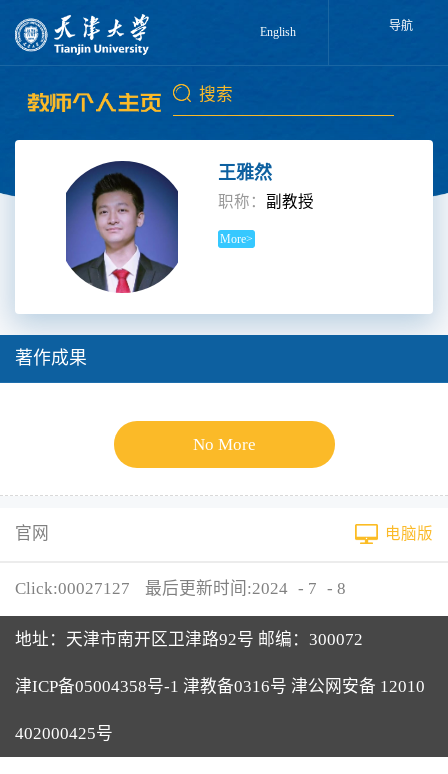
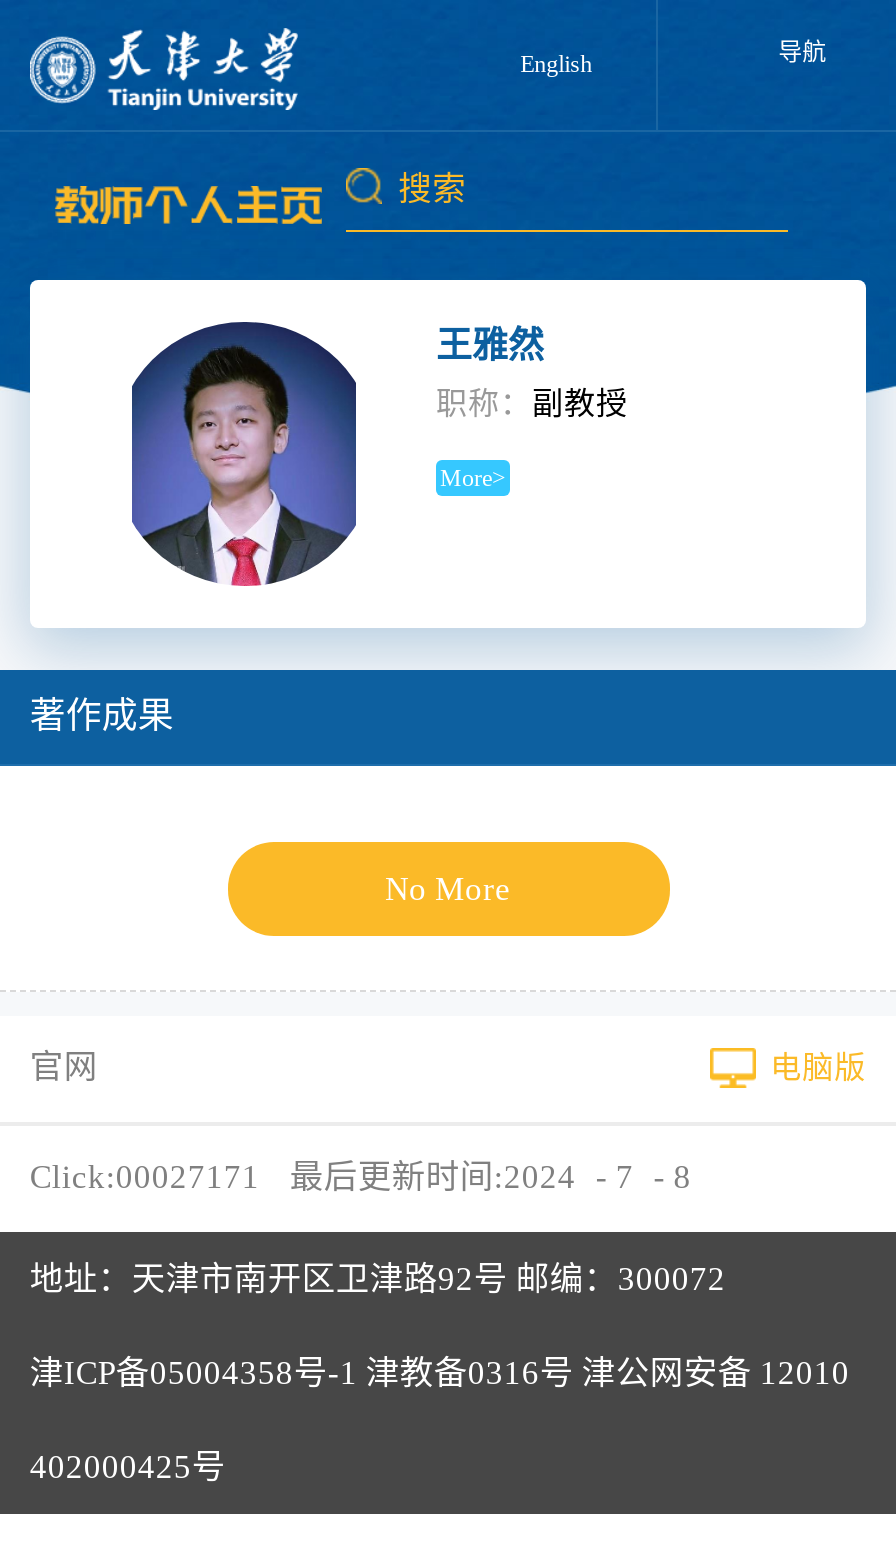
- Click:00027127 最后更新时间:2024 - 7 - 8
+ Click:00027171 最后更新时间:2024 - 7 - 8
